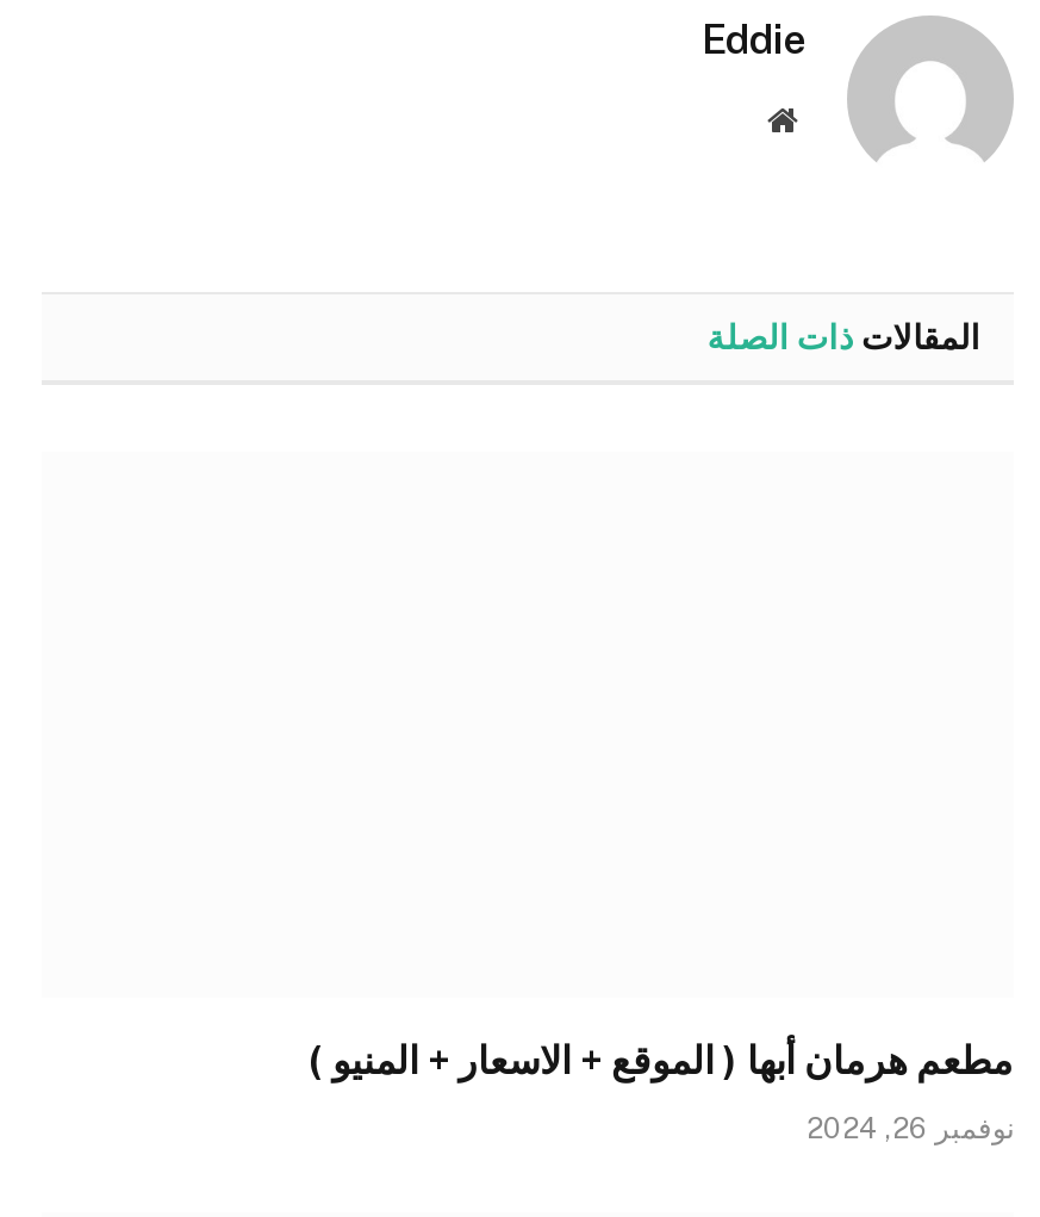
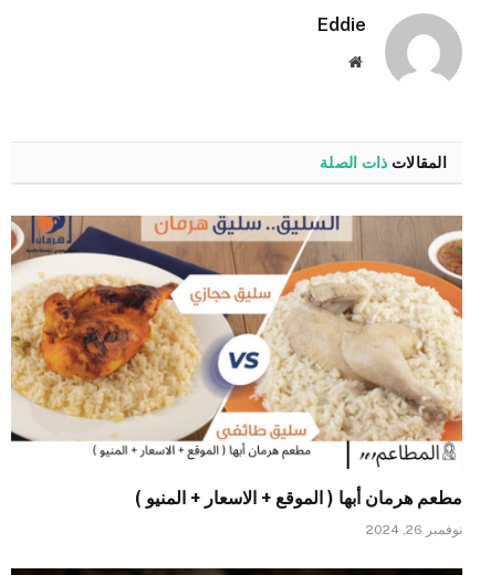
+ [image]
